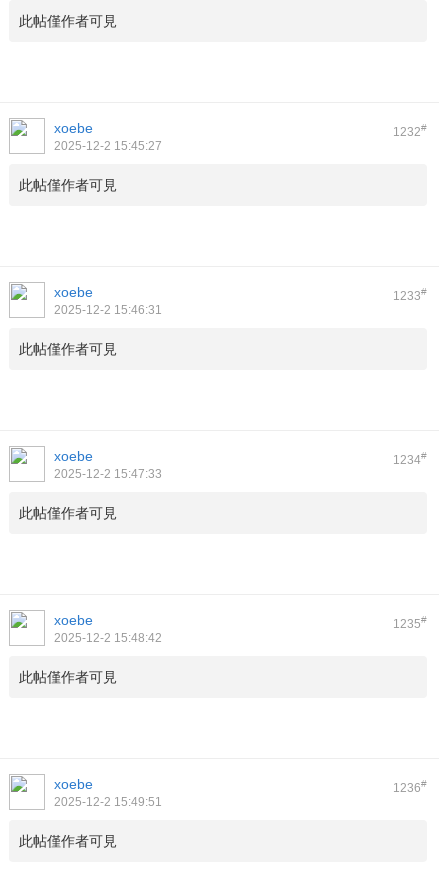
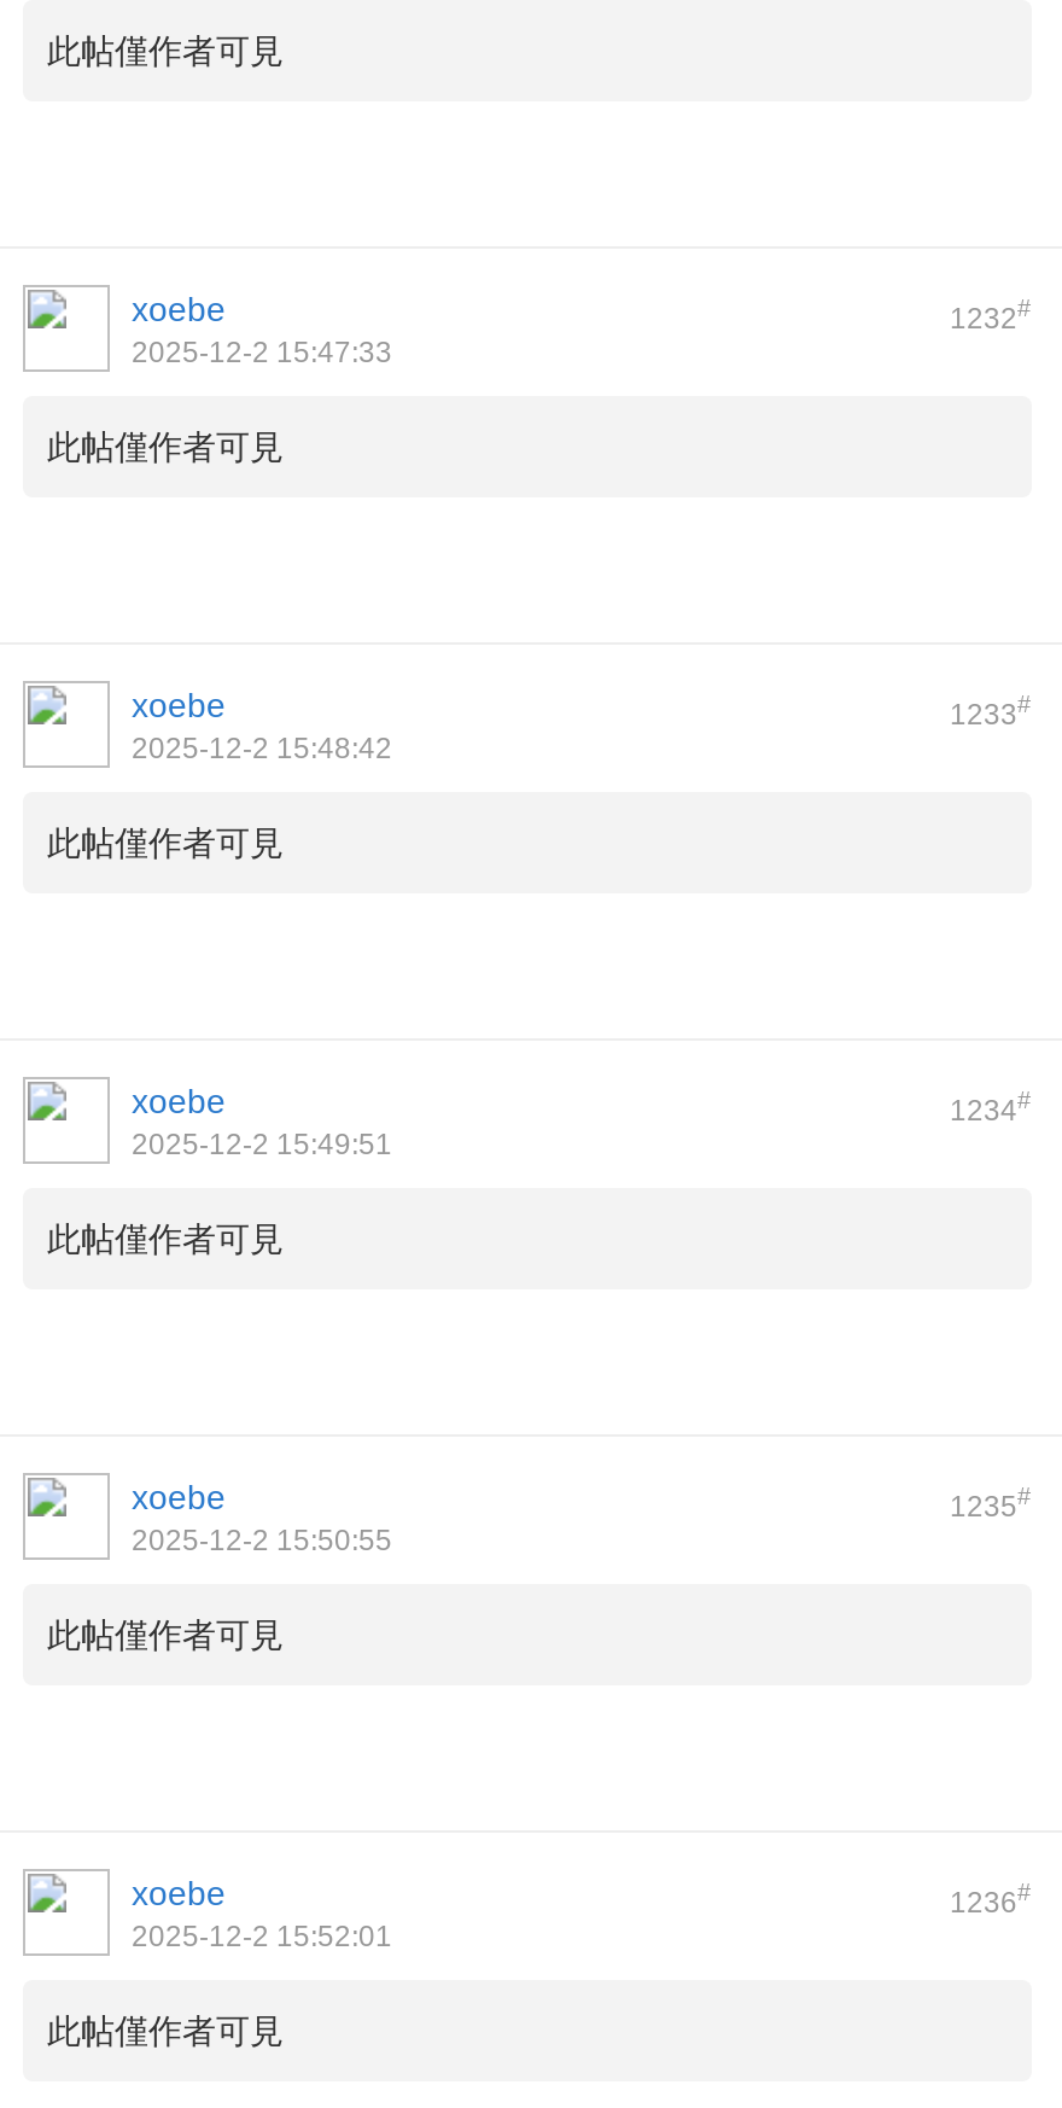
- 2025-12-2 15:45:27
+ 2025-12-2 15:47:33

- 2025-12-2 15:46:31
+ 2025-12-2 15:48:42

- 2025-12-2 15:47:33
+ 2025-12-2 15:49:51

- 2025-12-2 15:48:42
+ 2025-12-2 15:50:55

- 2025-12-2 15:49:51
+ 2025-12-2 15:52:01
